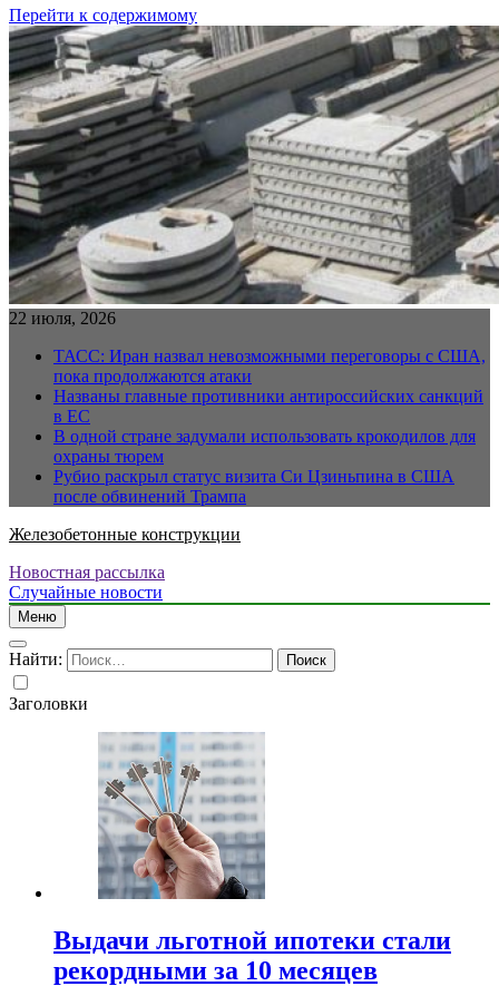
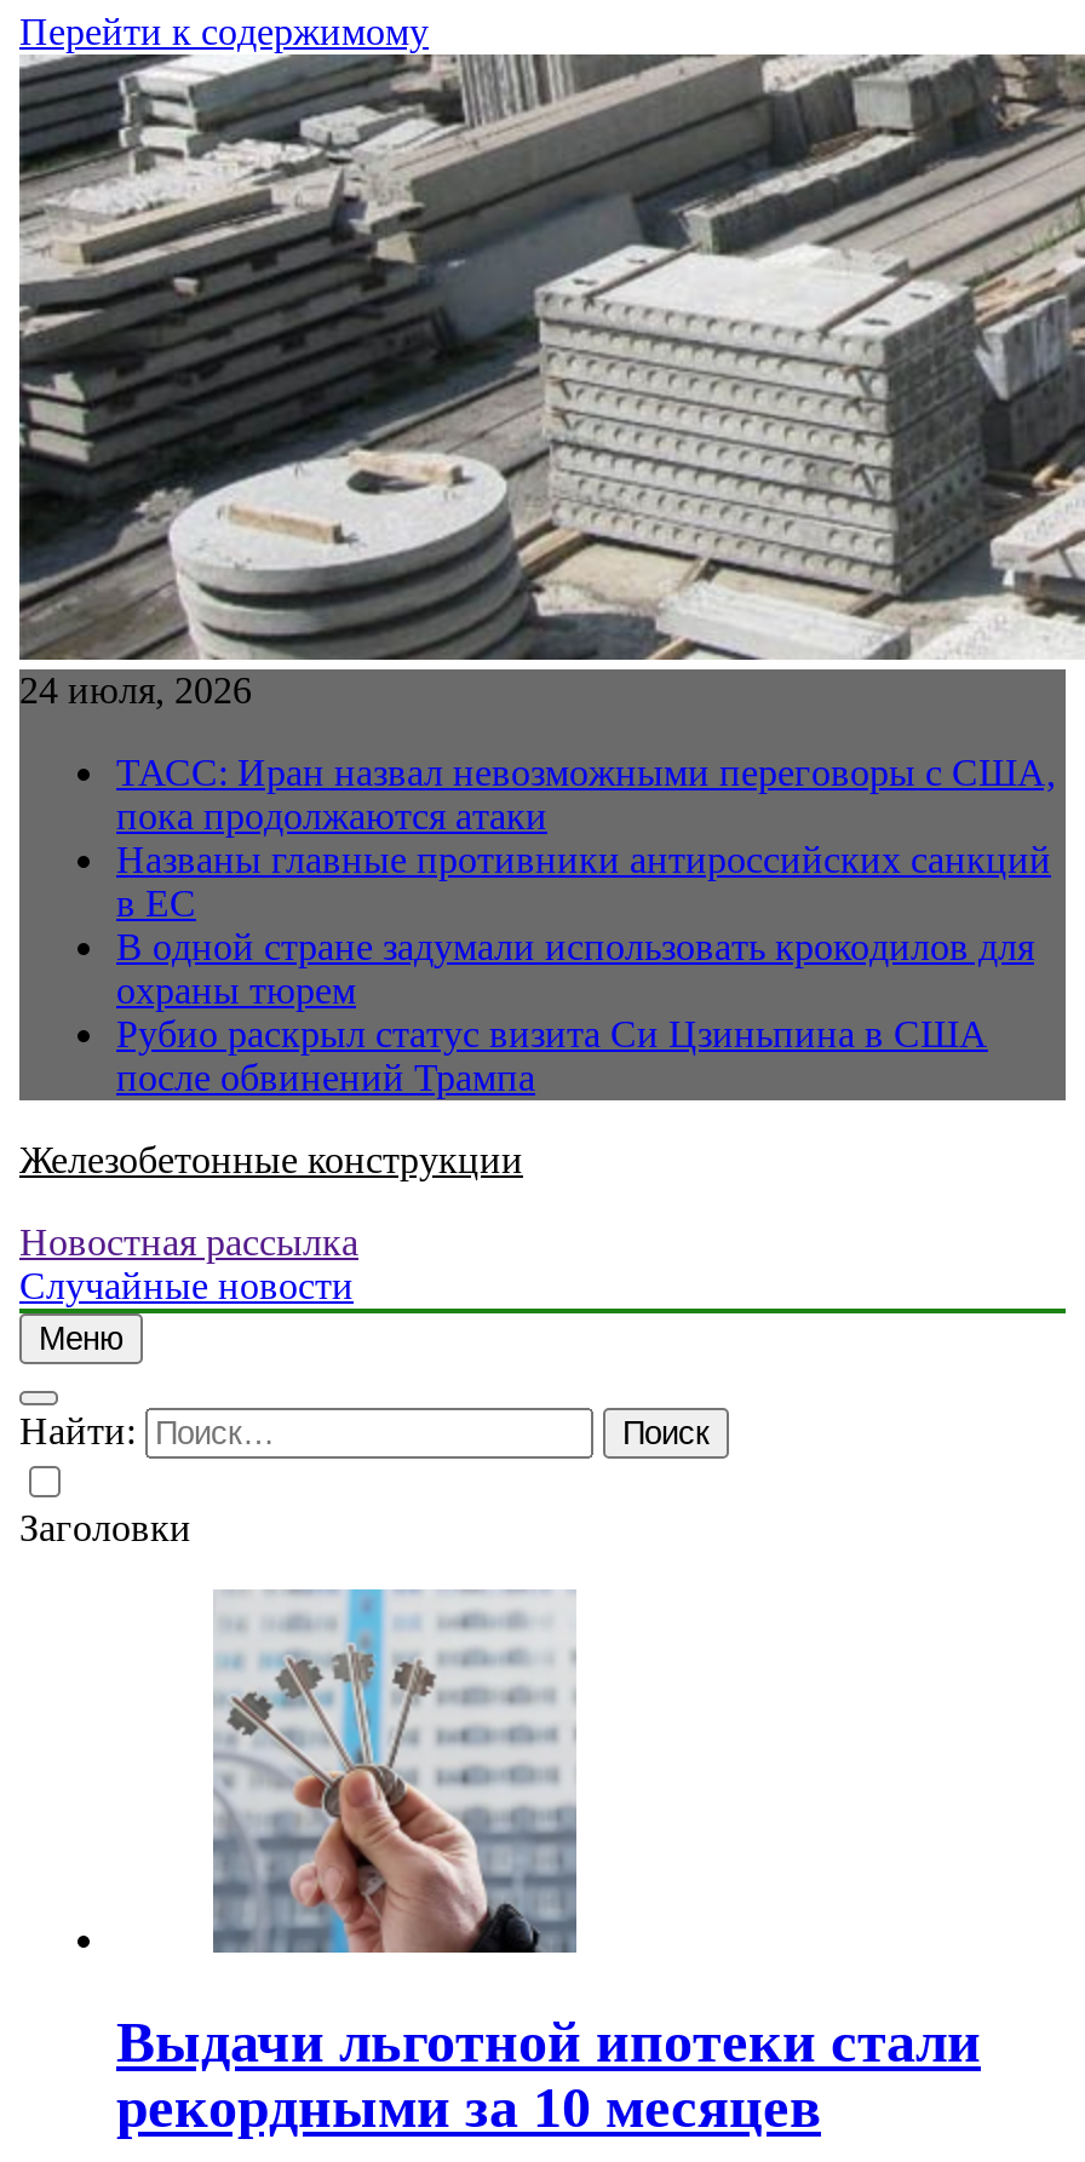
- 22 июля, 2026
+ 24 июля, 2026
